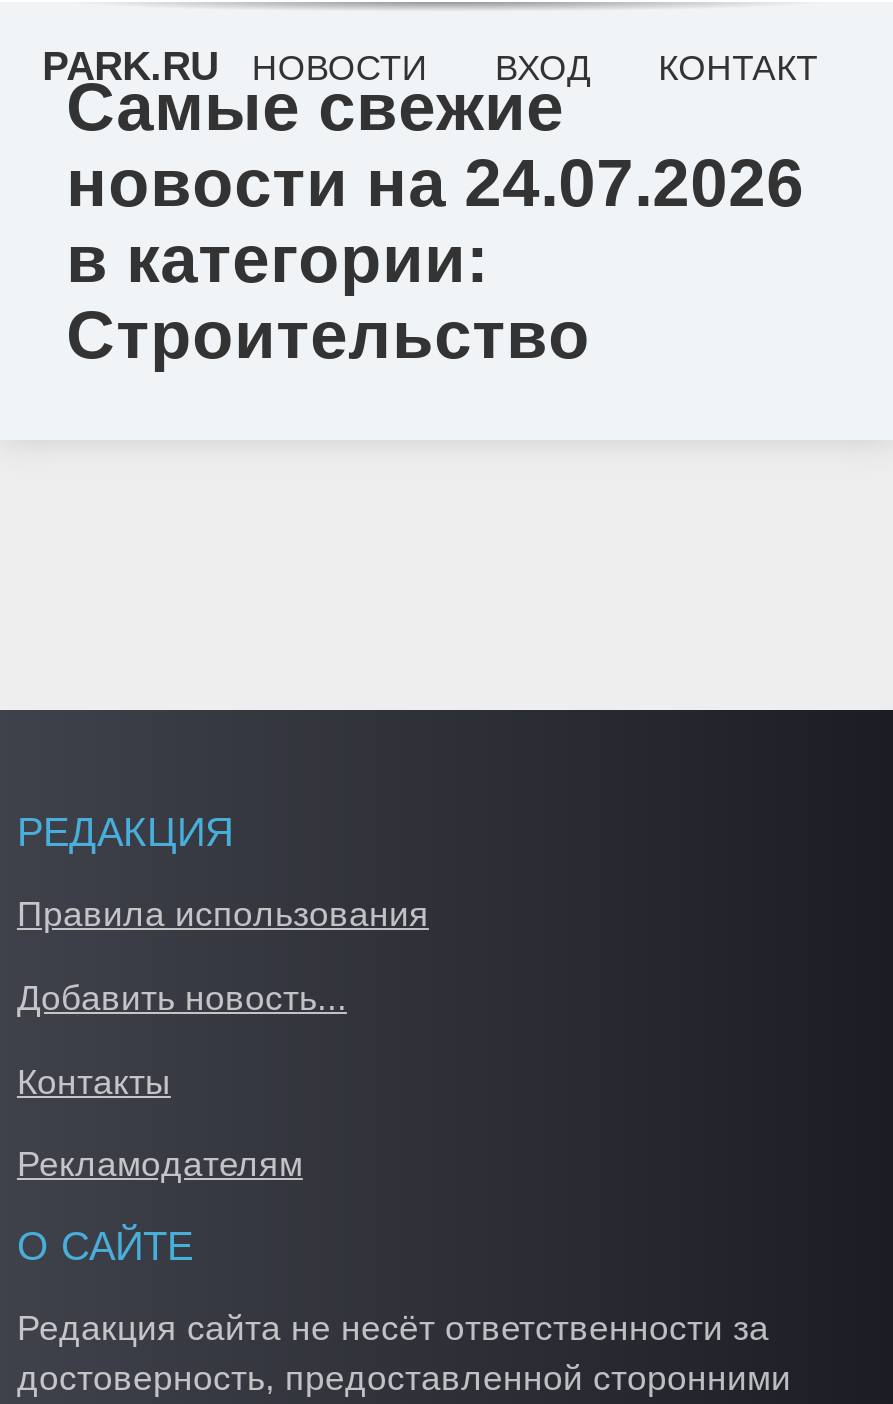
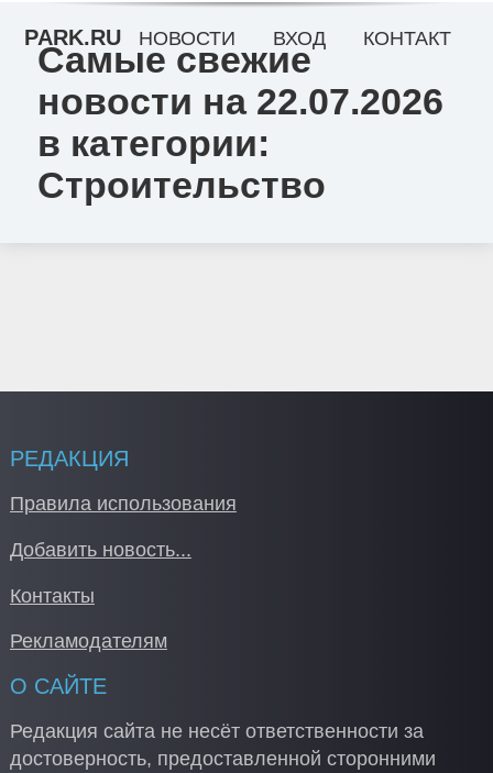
- новости на 24.07.2026
+ новости на 22.07.2026
